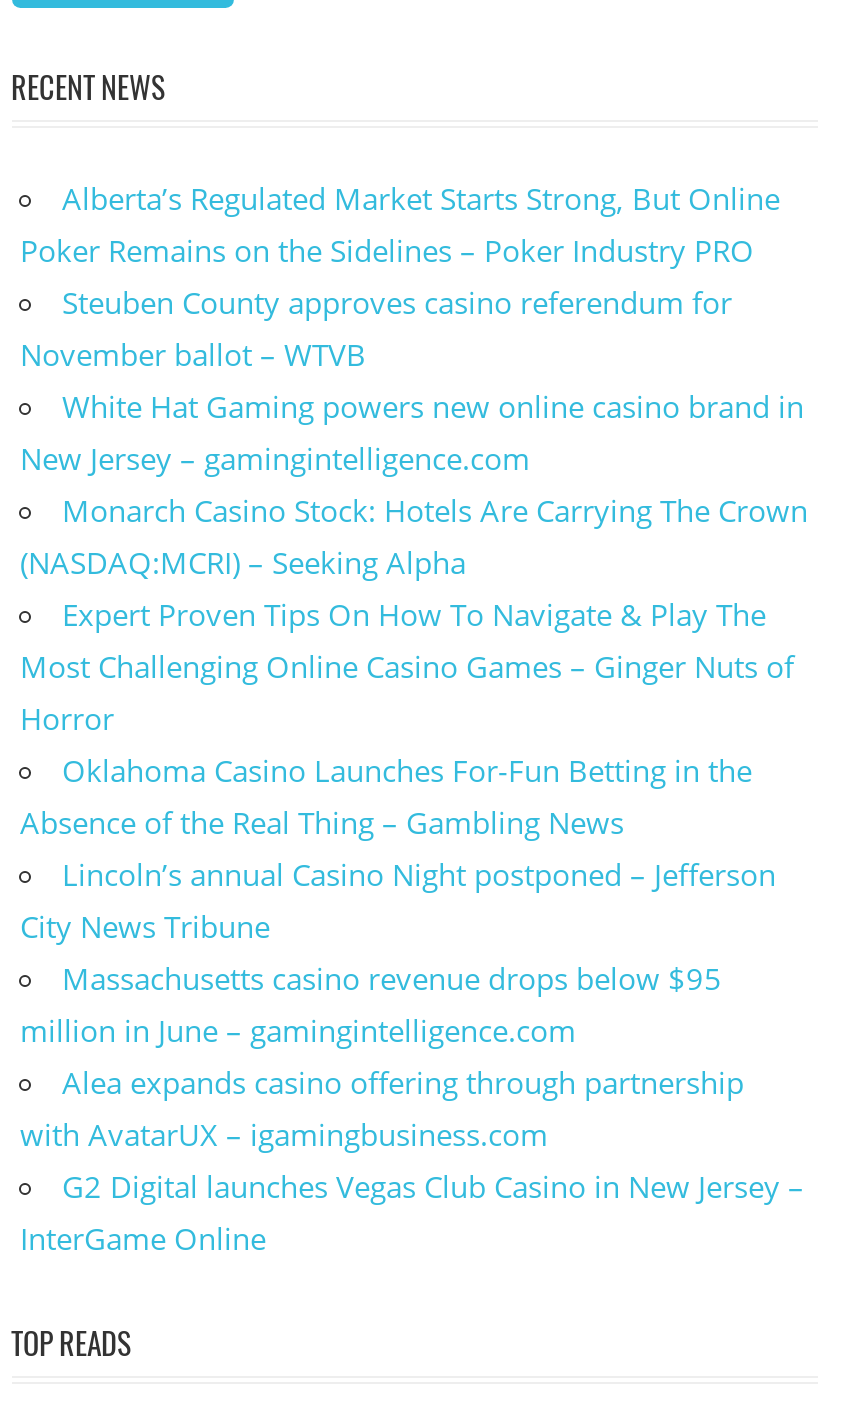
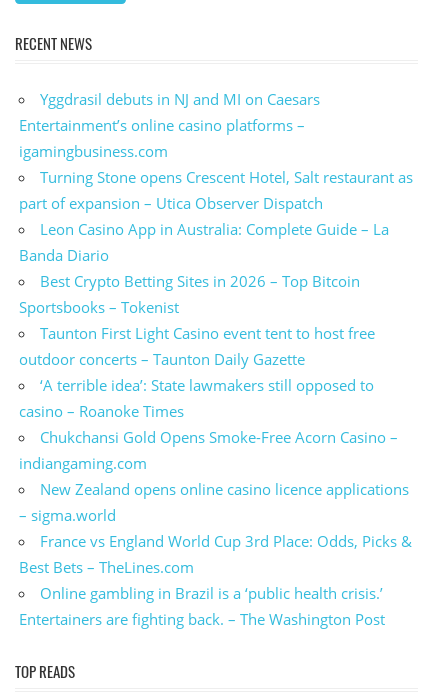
- Alberta’s Regulated Market Starts Strong, But Online
- Poker Remains on the Sidelines – Poker Industry PRO
- Steuben County approves casino referendum for
- November ballot – WTVB
- White Hat Gaming powers new online casino brand in
- New Jersey – gamingintelligence.com
- Monarch Casino Stock: Hotels Are Carrying The Crown
- (NASDAQ:MCRI) – Seeking Alpha
- Expert Proven Tips On How To Navigate & Play The
- Most Challenging Online Casino Games – Ginger Nuts of
- Horror
- Oklahoma Casino Launches For-Fun Betting in the
- Absence of the Real Thing – Gambling News
- Lincoln’s annual Casino Night postponed – Jefferson
- City News Tribune
- Massachusetts casino revenue drops below $95
- million in June – gamingintelligence.com
- Alea expands casino offering through partnership
- with AvatarUX – igamingbusiness.com
- G2 Digital launches Vegas Club Casino in New Jersey –
- InterGame Online
+ Yggdrasil debuts in NJ and MI on Caesars
+ Entertainment’s online casino platforms –
+ igamingbusiness.com
+ Turning Stone opens Crescent Hotel, Salt restaurant as
+ part of expansion – Utica Observer Dispatch
+ Leon Casino App in Australia: Complete Guide – La
+ Banda Diario
+ Best Crypto Betting Sites in 2026 – Top Bitcoin
+ Sportsbooks – Tokenist
+ Taunton First Light Casino event tent to host free
+ outdoor concerts – Taunton Daily Gazette
+ ‘A terrible idea’: State lawmakers still opposed to
+ casino – Roanoke Times
+ Chukchansi Gold Opens Smoke-Free Acorn Casino –
+ indiangaming.com
+ New Zealand opens online casino licence applications
+ – sigma.world
+ France vs England World Cup 3rd Place: Odds, Picks &
+ Best Bets – TheLines.com
+ Online gambling in Brazil is a ‘public health crisis.’
+ Entertainers are fighting back. – The Washington Post
